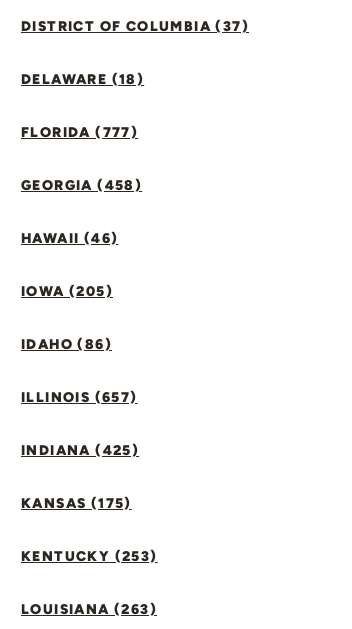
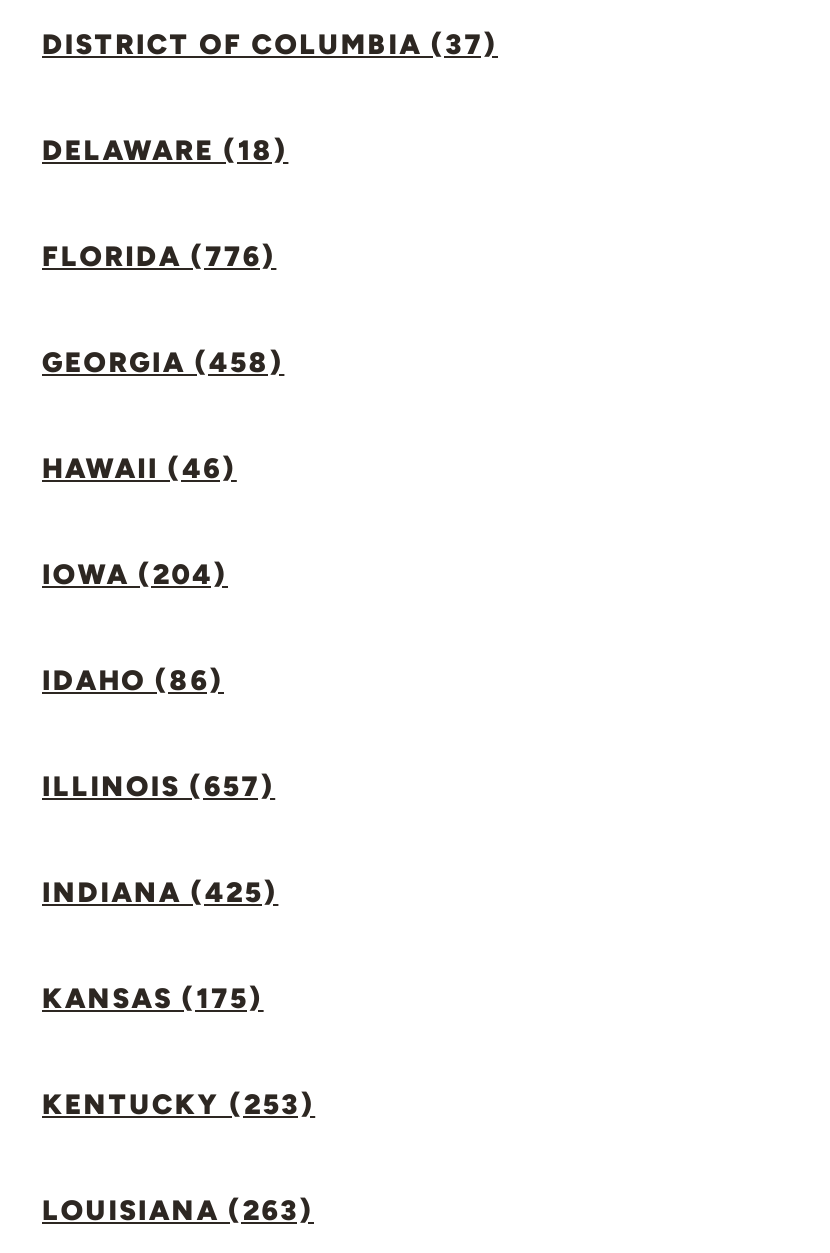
- FLORIDA (777)
+ FLORIDA (776)

- IOWA (205)
+ IOWA (204)
